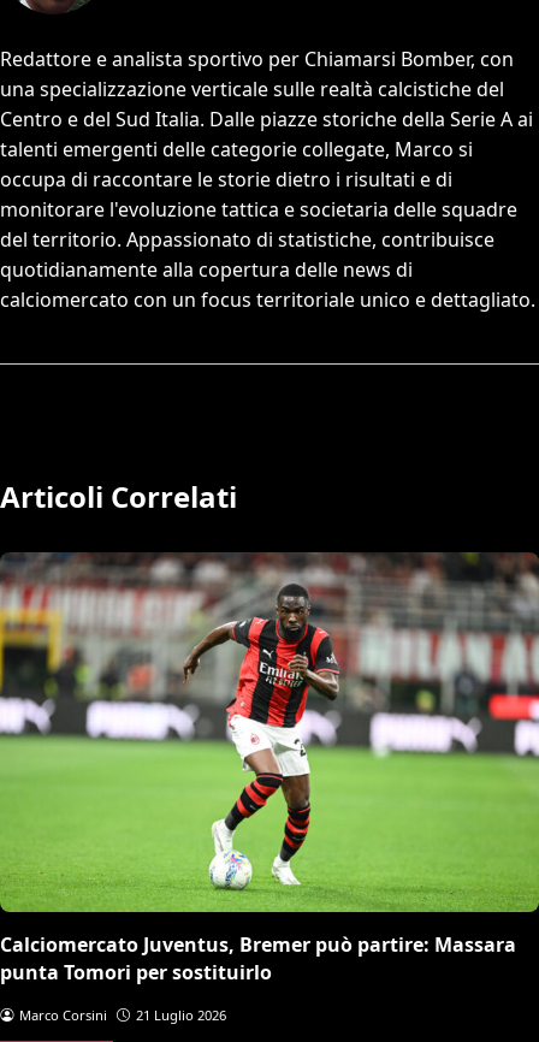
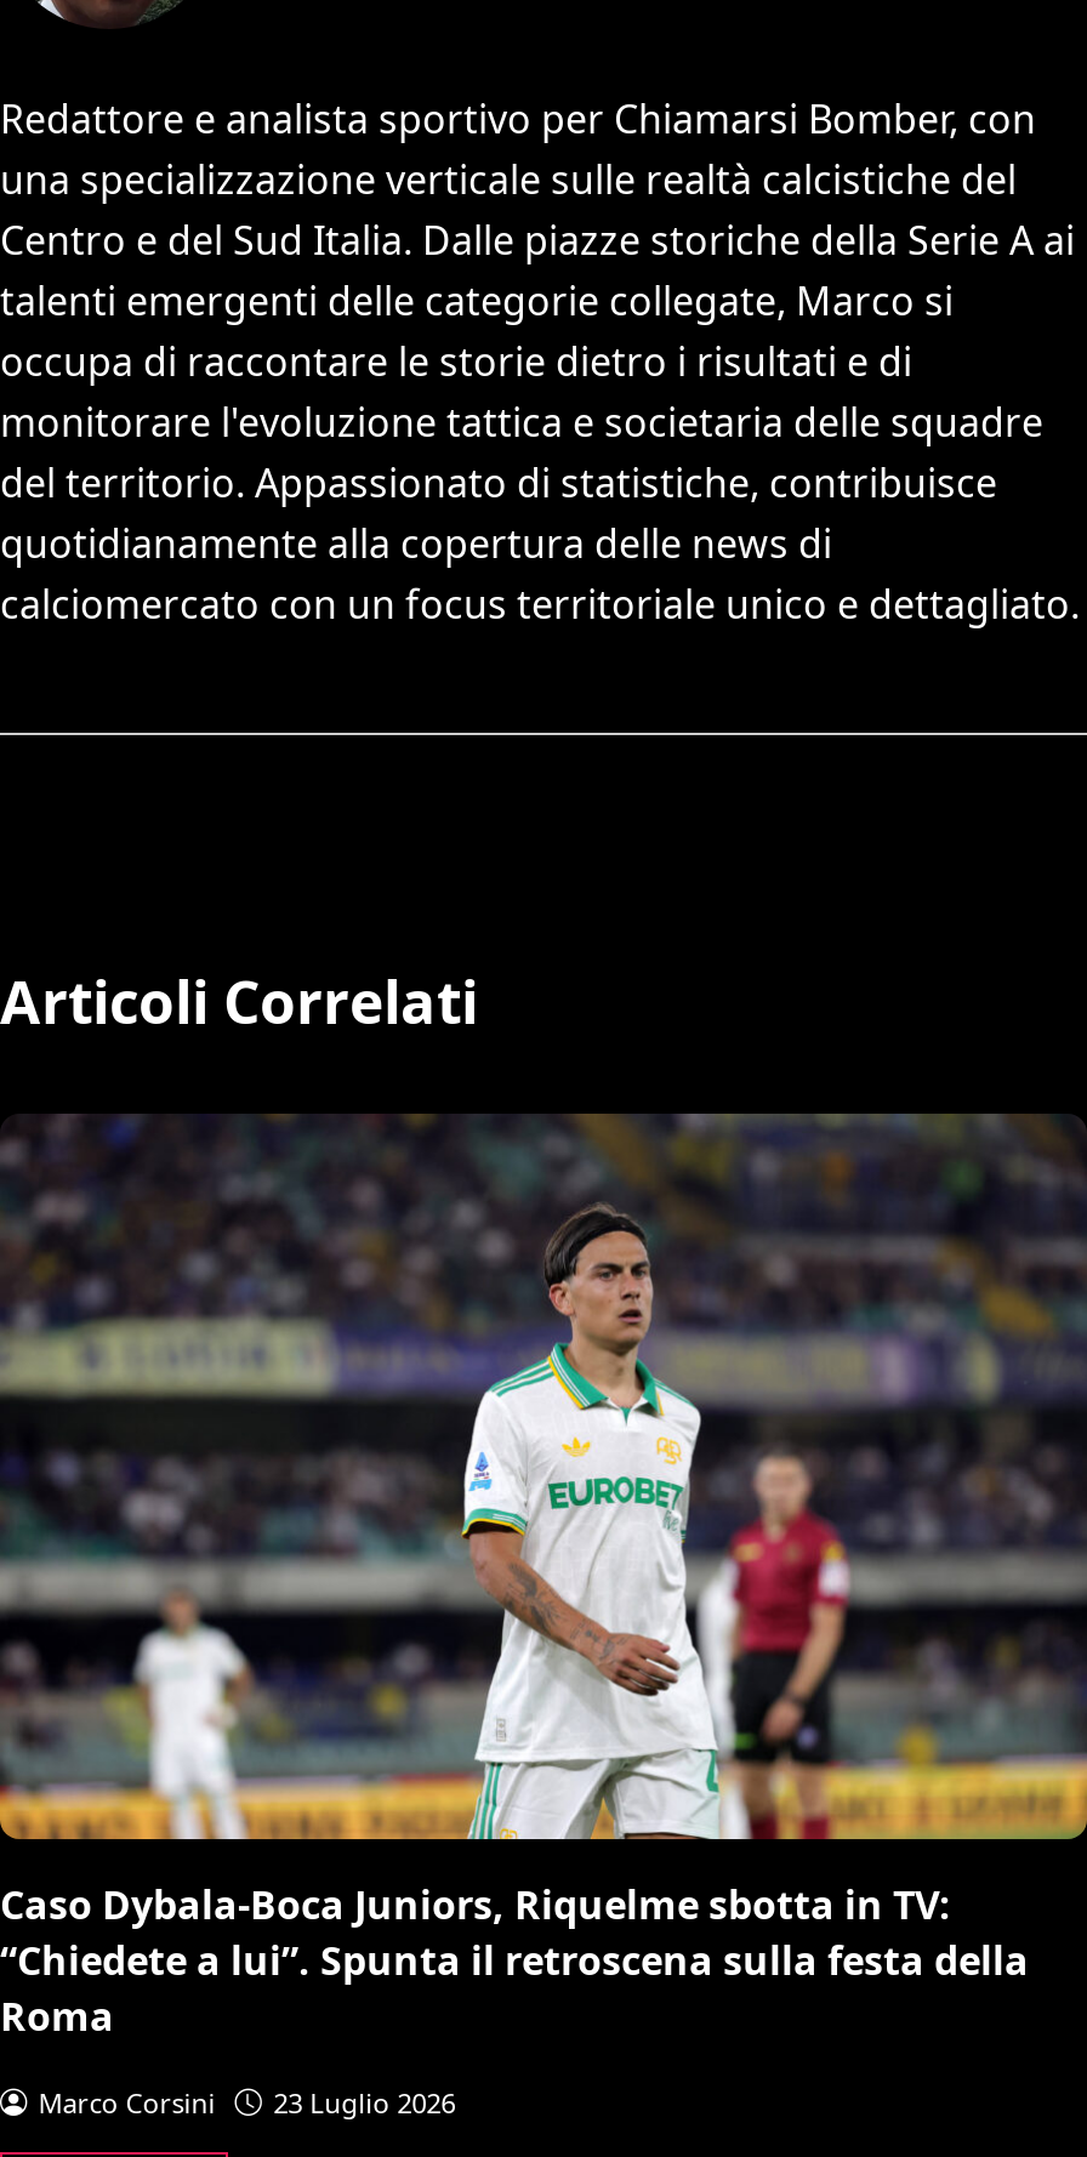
- [image]
- Calciomercato Juventus, Bremer può partire: Massara
- punta Tomori per sostituirlo
+ [image]
+ Caso Dybala-Boca Juniors, Riquelme sbotta in TV:
+ “Chiedete a lui”. Spunta il retroscena sulla festa della
+ Roma

- Marco Corsini 21 Luglio 2026
+ Marco Corsini 23 Luglio 2026
